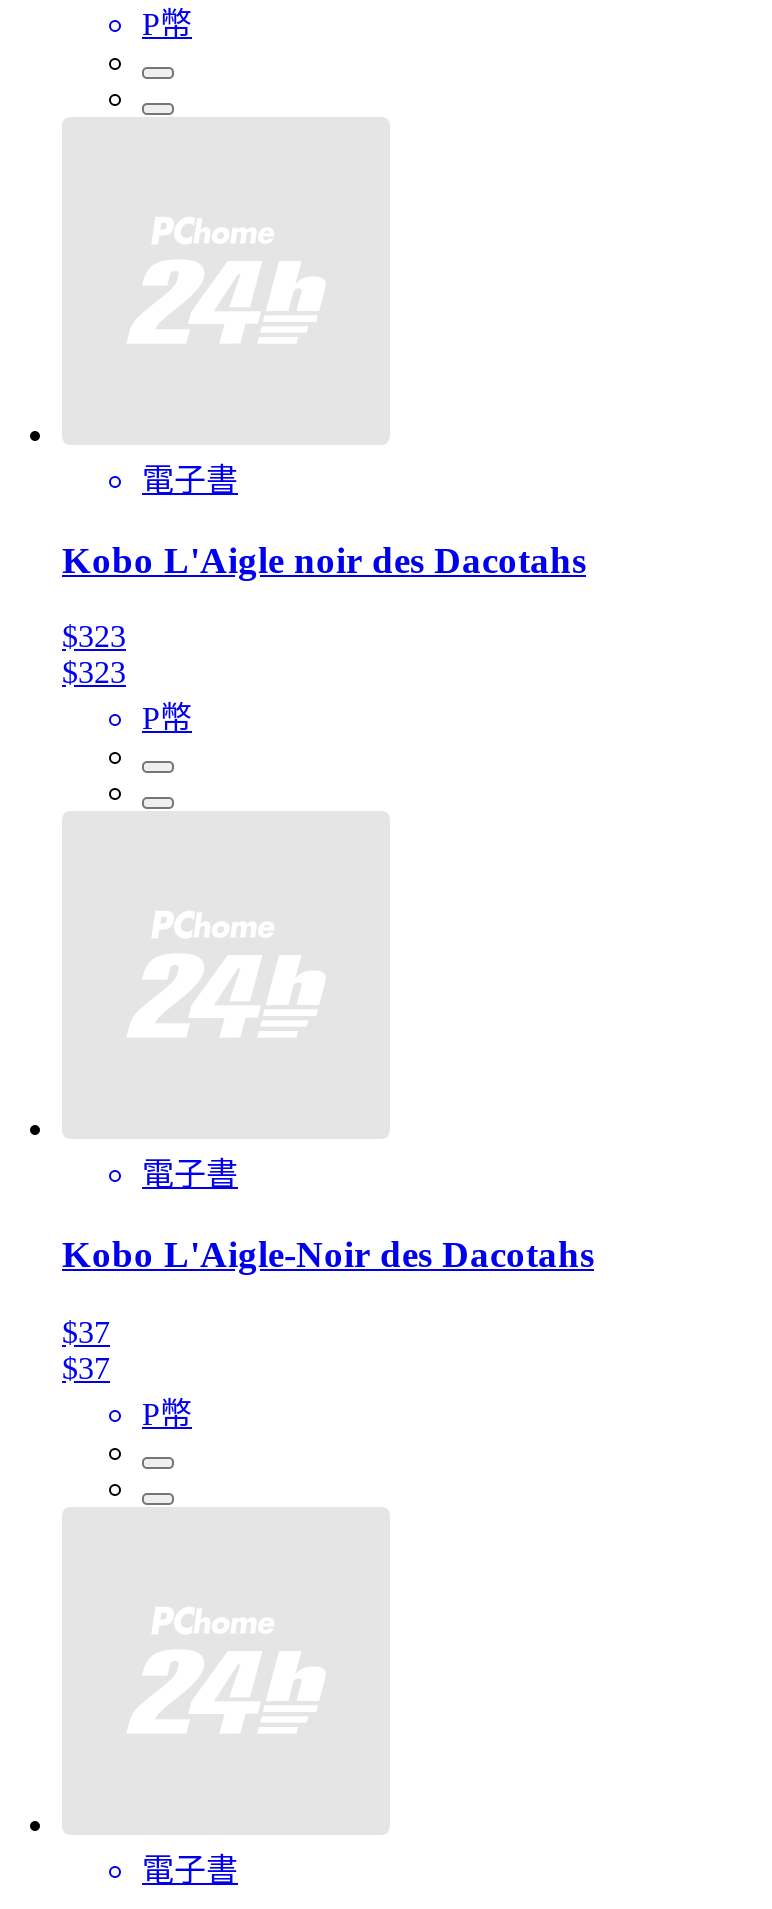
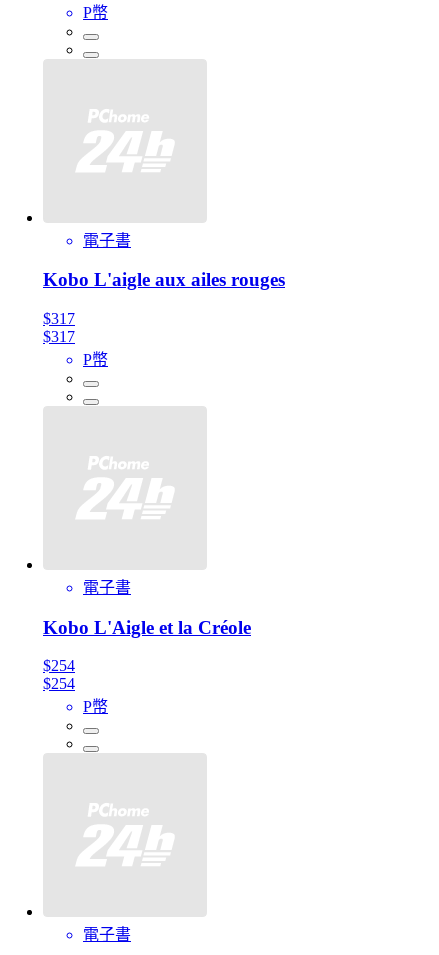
- Kobo L'Aigle noir des Dacotahs
+ Kobo L'aigle aux ailes rouges

- $323
+ $317

- $323
+ $317

- Kobo L'Aigle-Noir des Dacotahs
+ Kobo L'Aigle et la Créole

- $37
- $37
+ $254
+ $254
